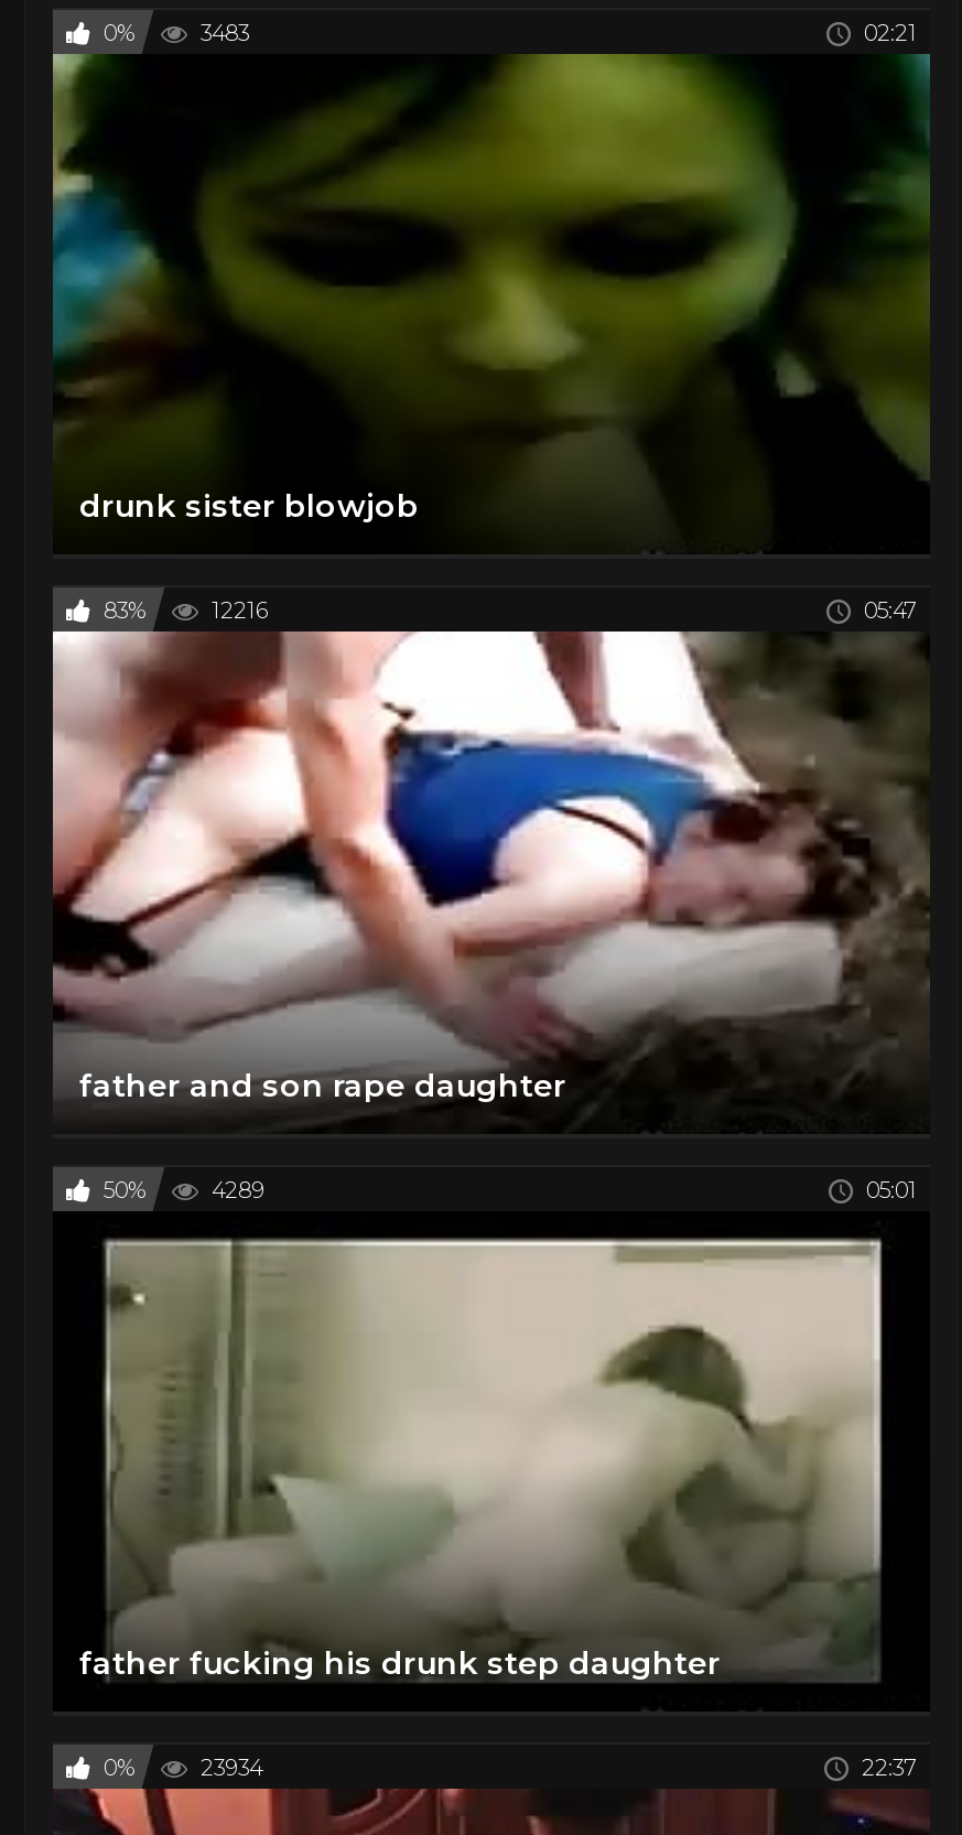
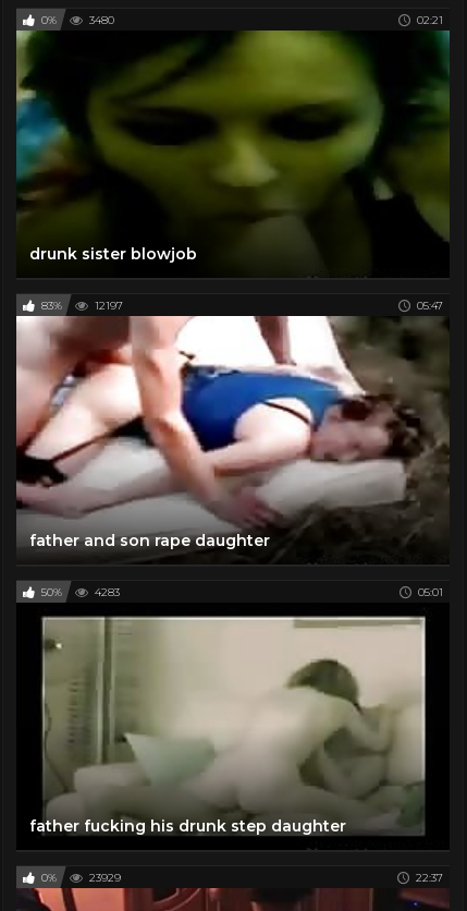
- 3483
+ 3480

- 12216
+ 12197

- 4289
+ 4283

- 23934
+ 23929
